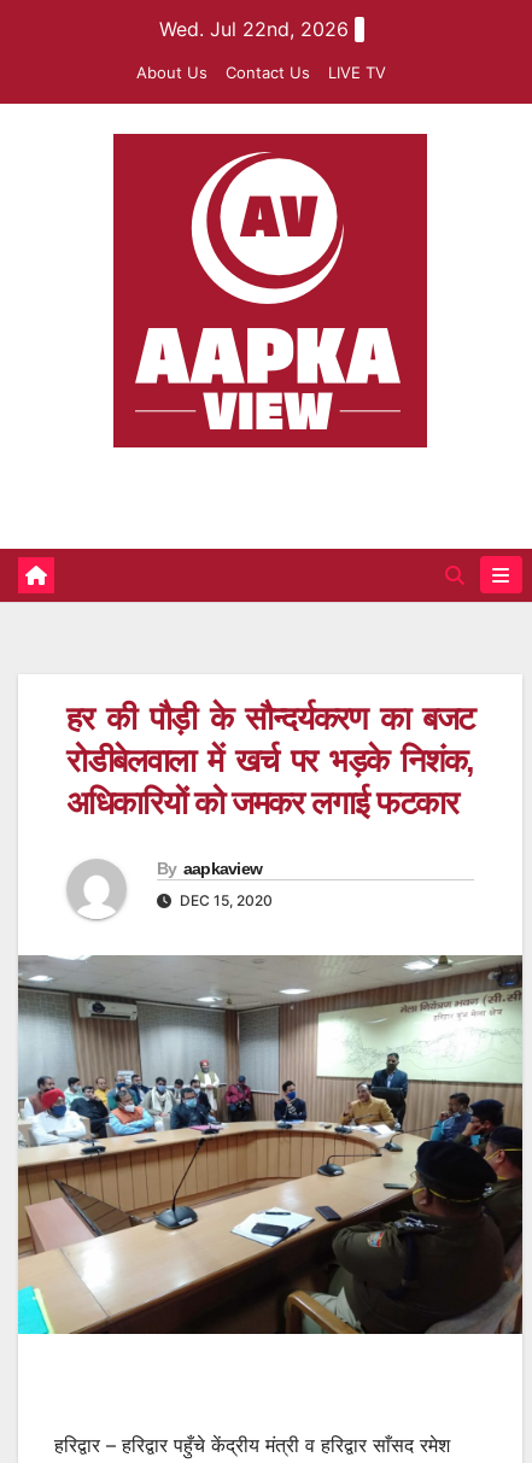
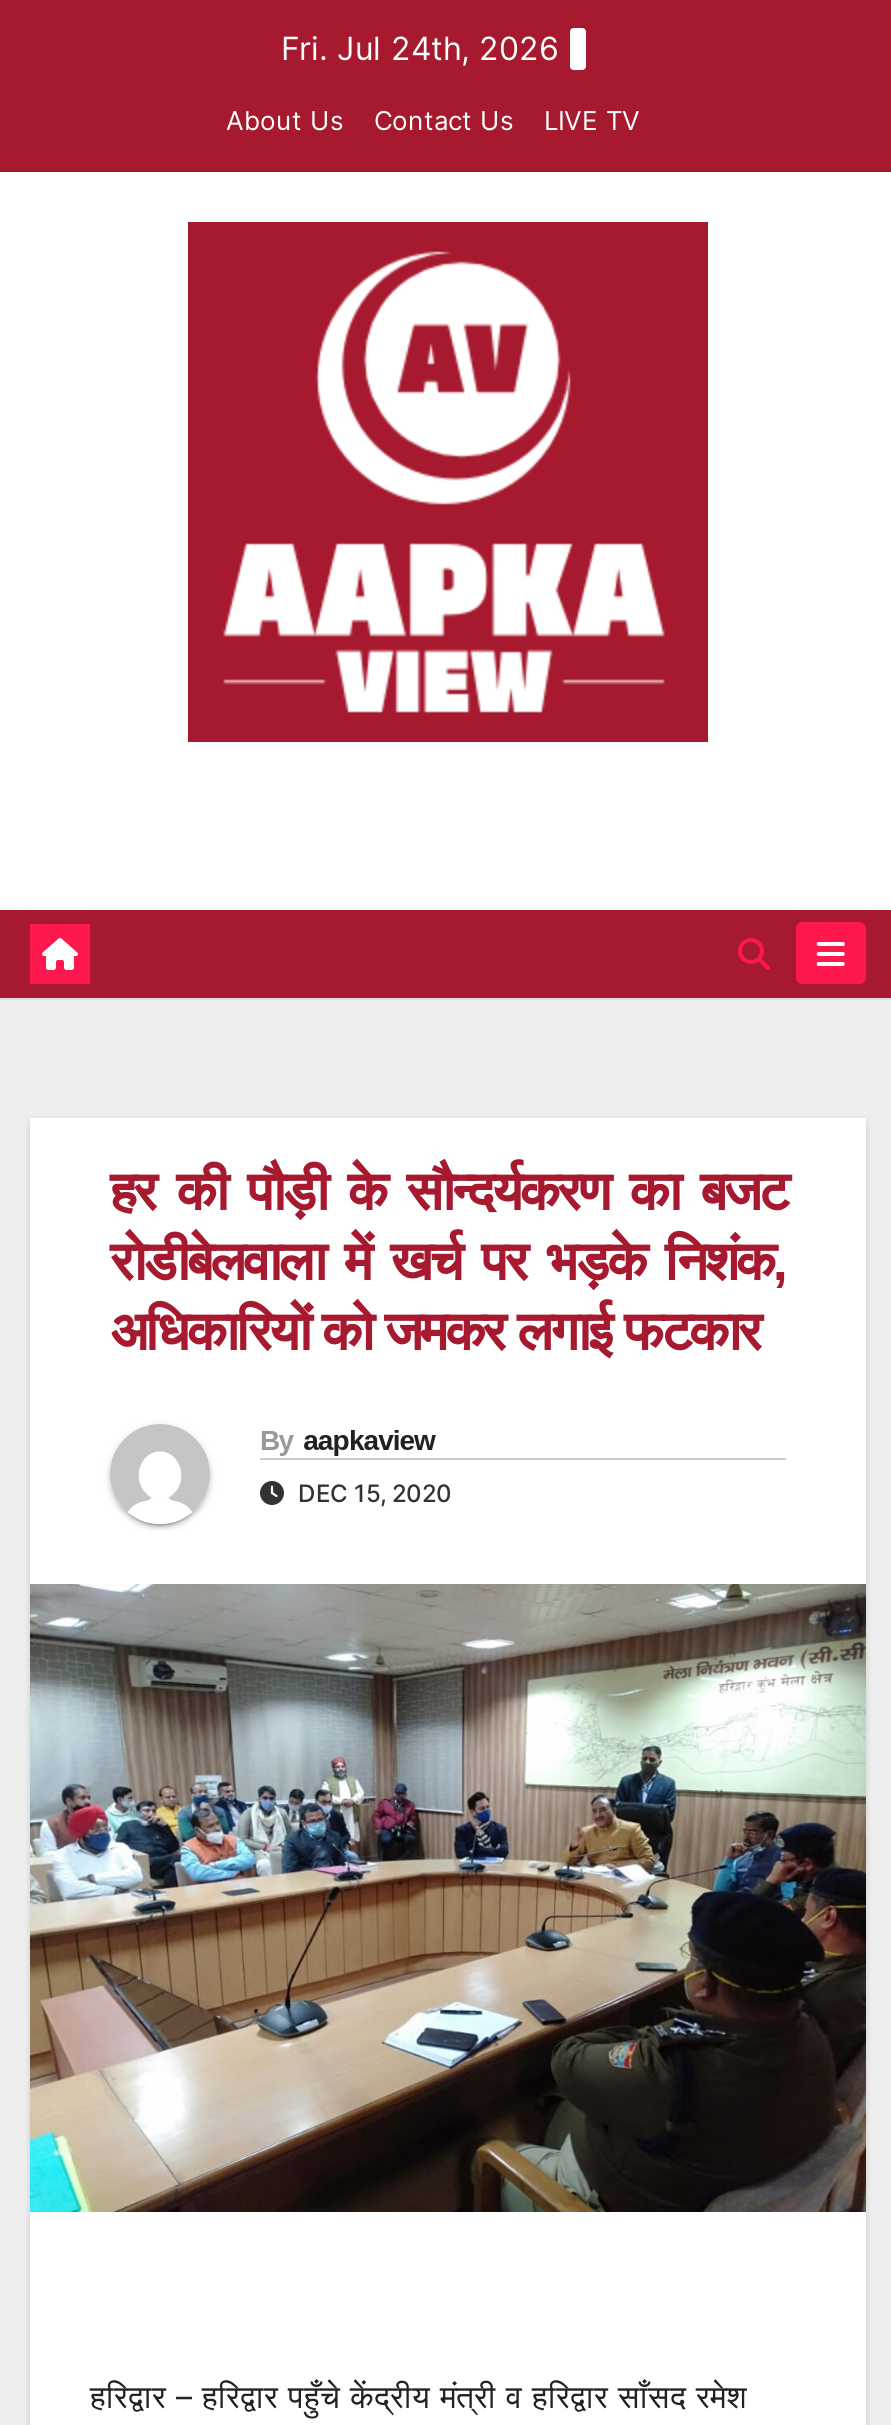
- Wed. Jul 22nd, 2026
+ Fri. Jul 24th, 2026
